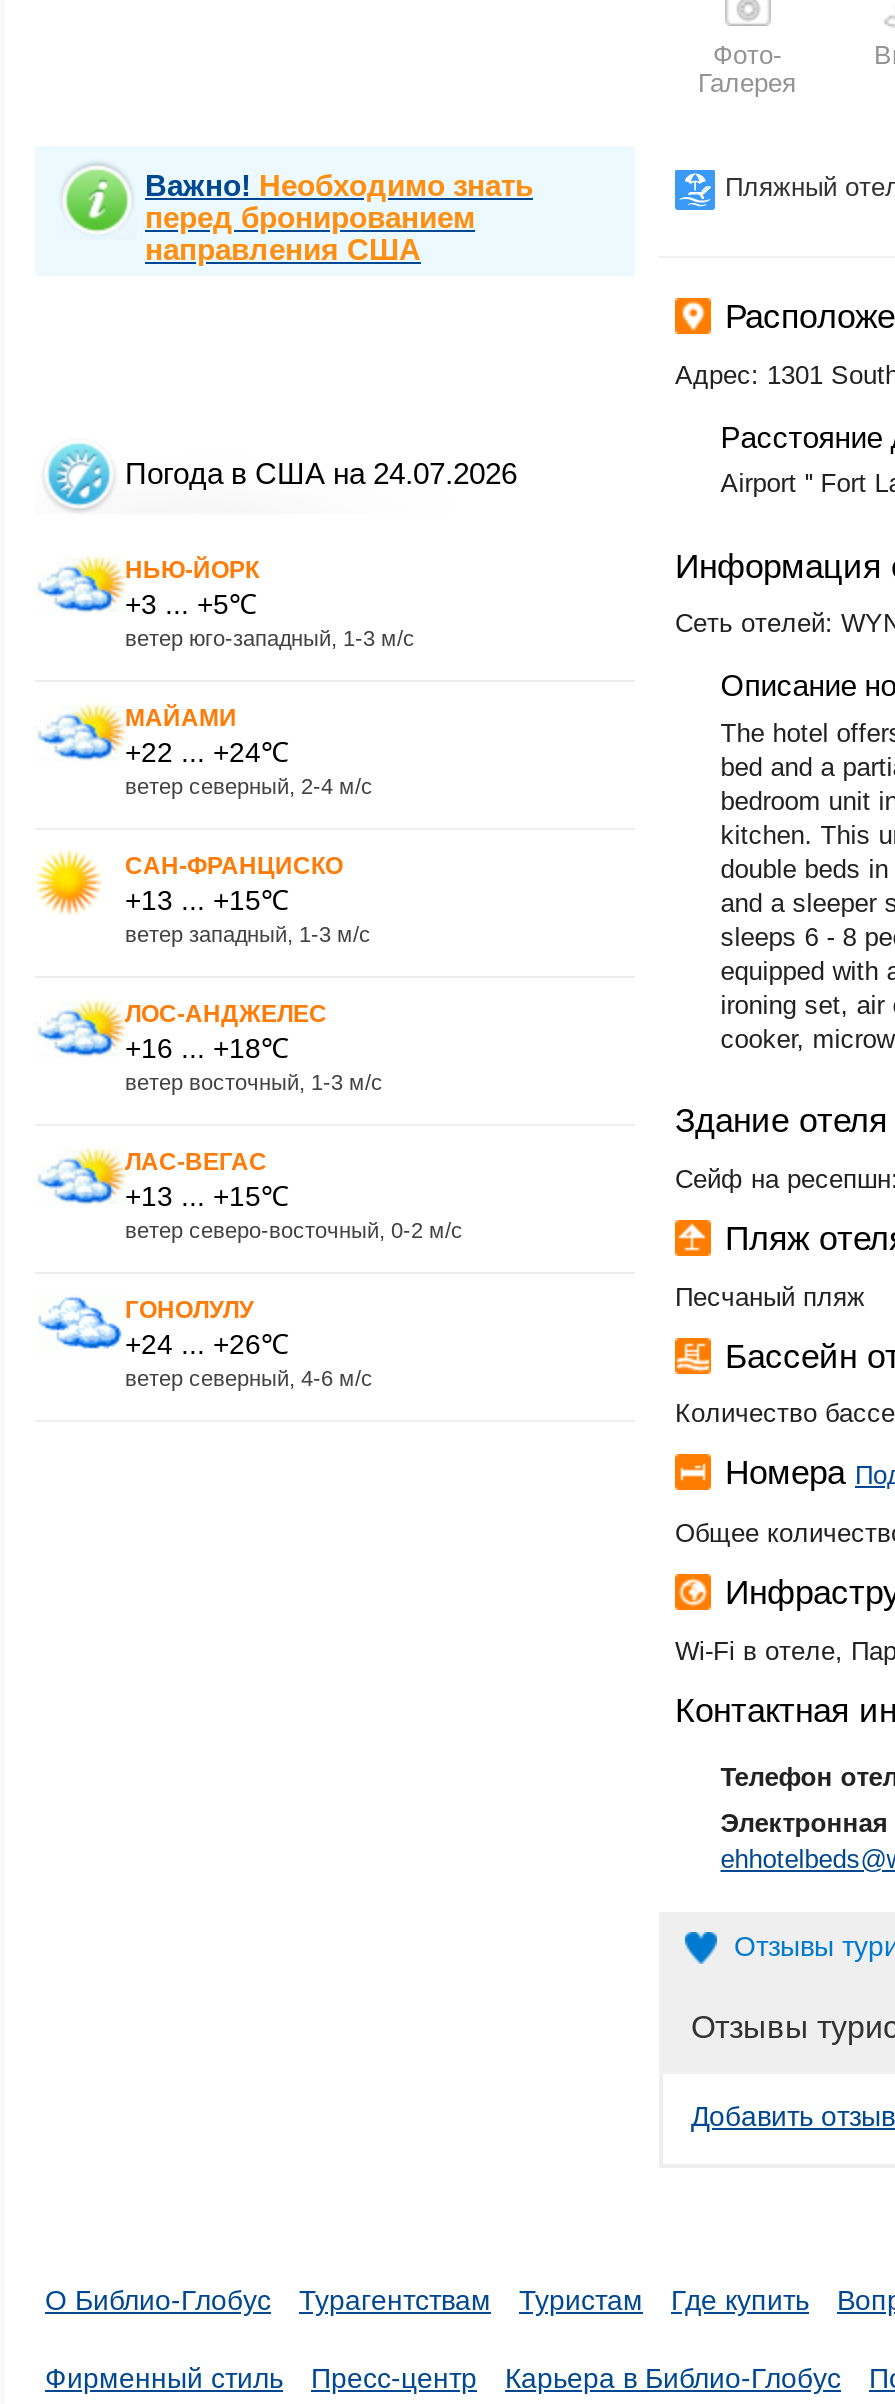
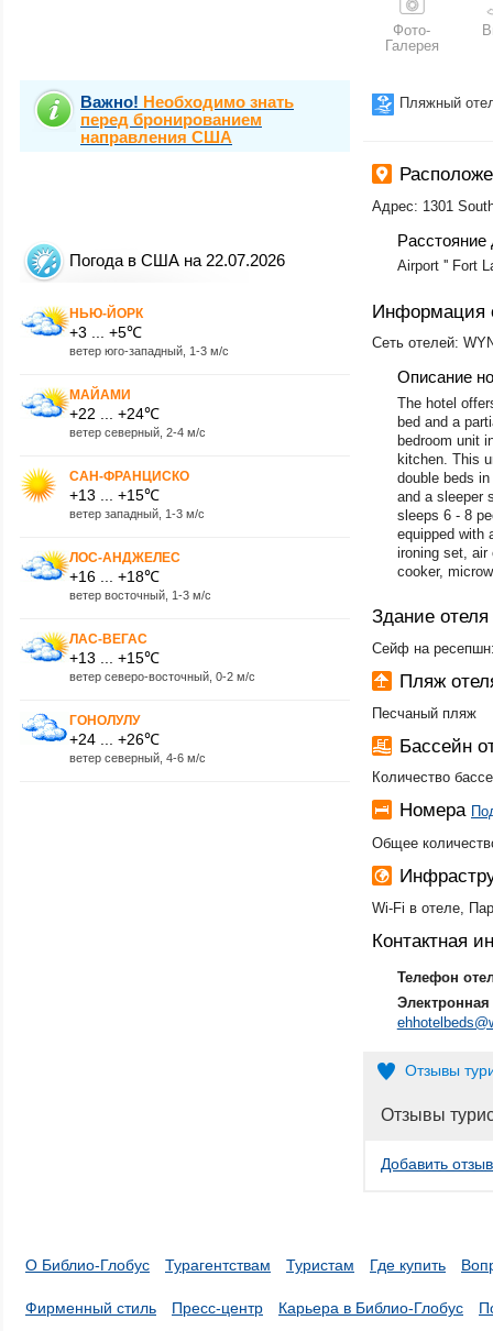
- Погода в США на 24.07.2026
+ Погода в США на 22.07.2026
